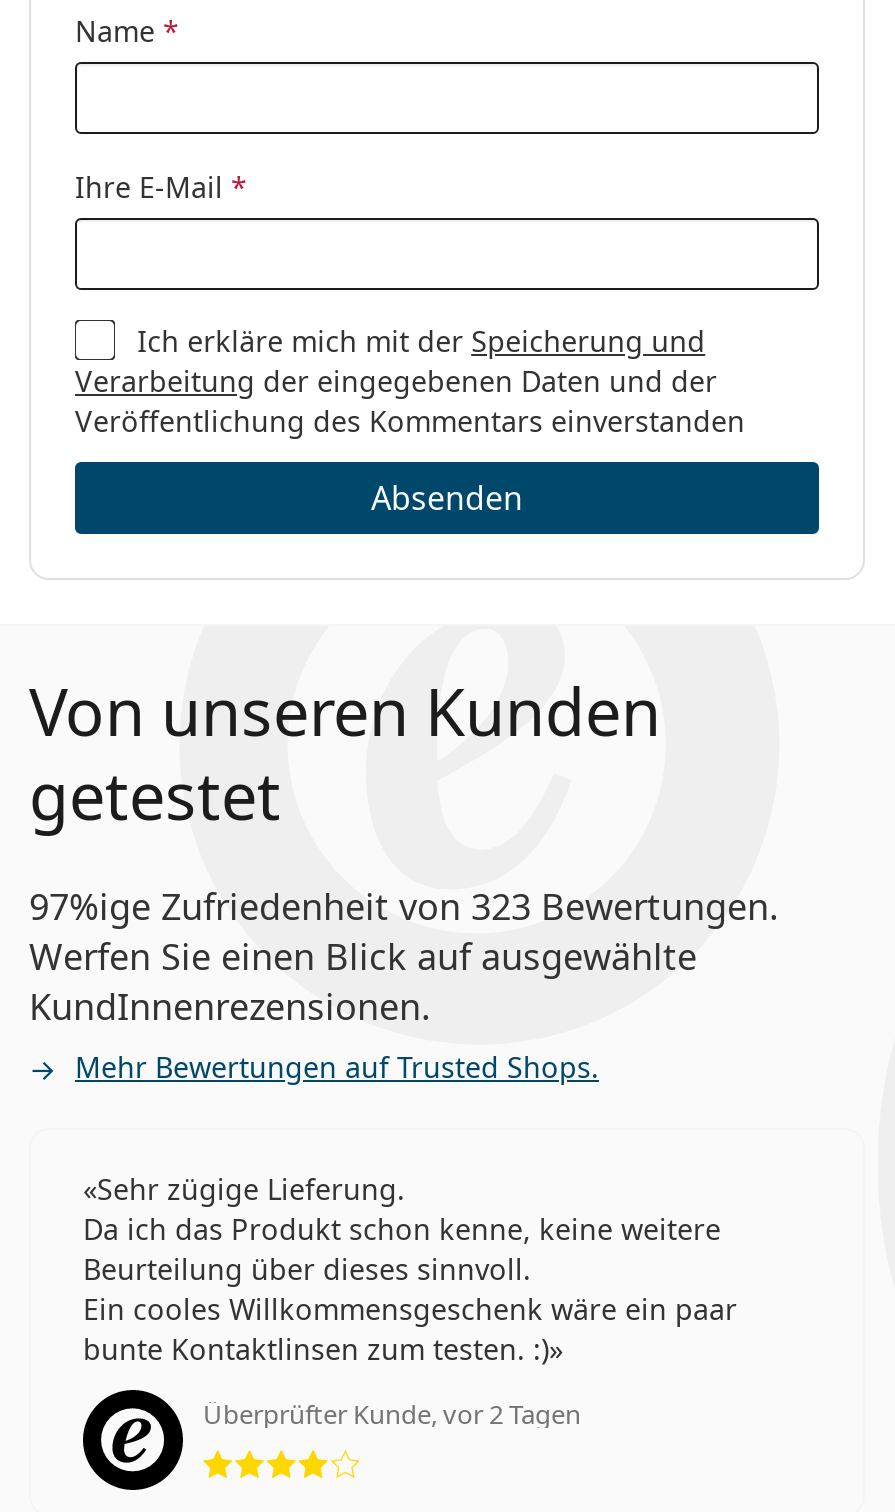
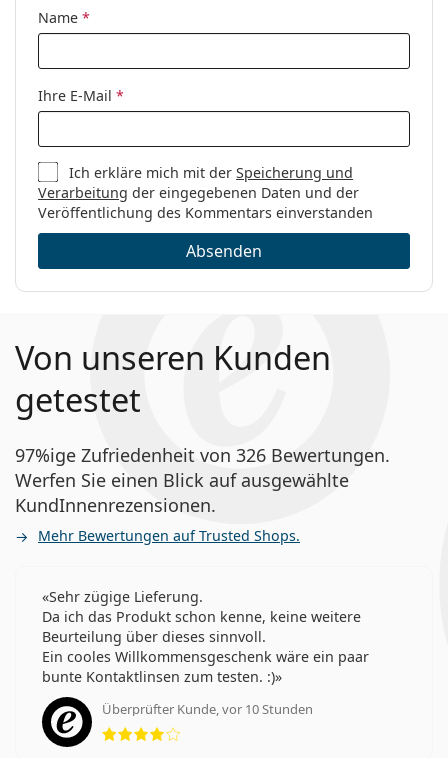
- 97%ige Zufriedenheit von 323 Bewertungen.
+ 97%ige Zufriedenheit von 326 Bewertungen.

- Überprüfter Kunde, vor 2 Tagen
+ Überprüfter Kunde, vor 10 Stunden
